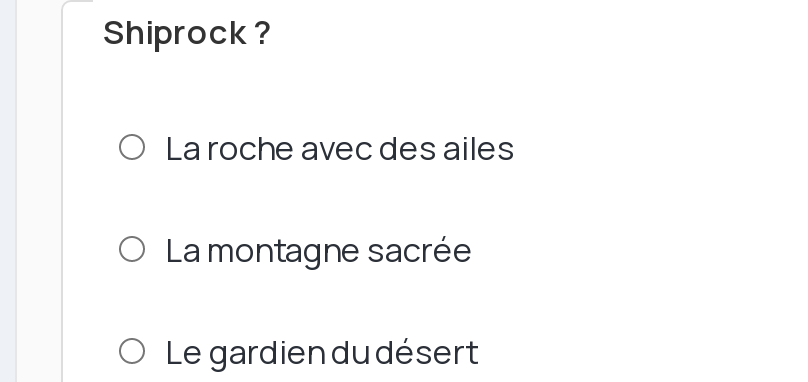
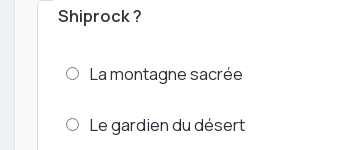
- La roche avec des ailes
